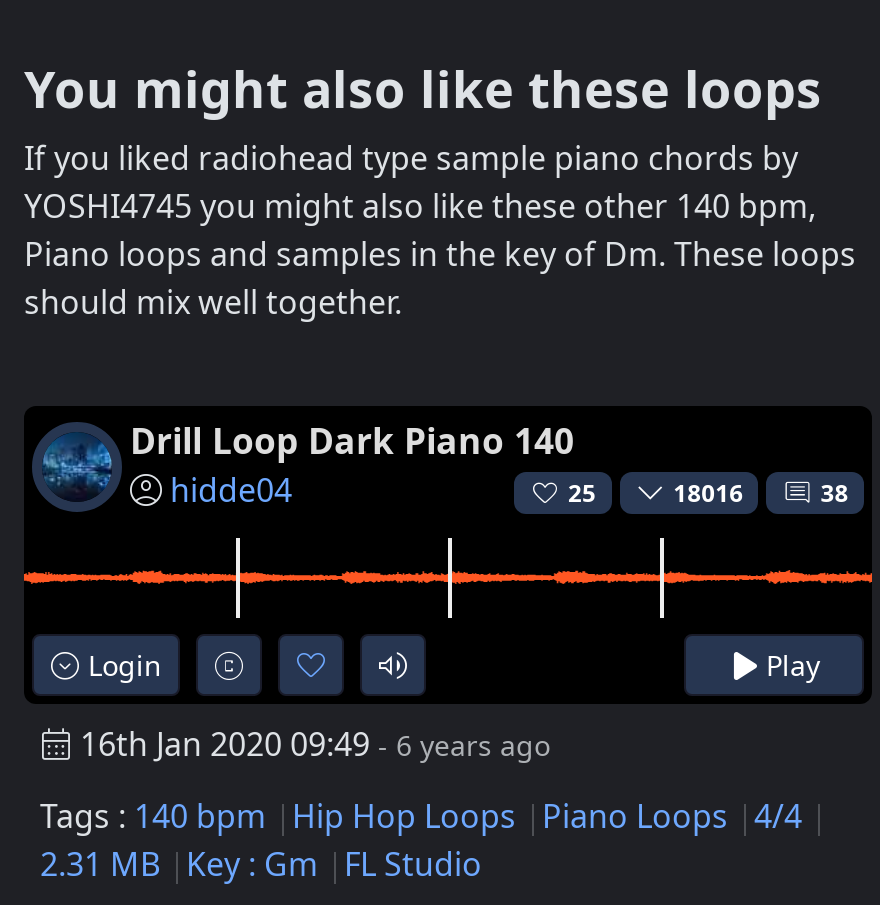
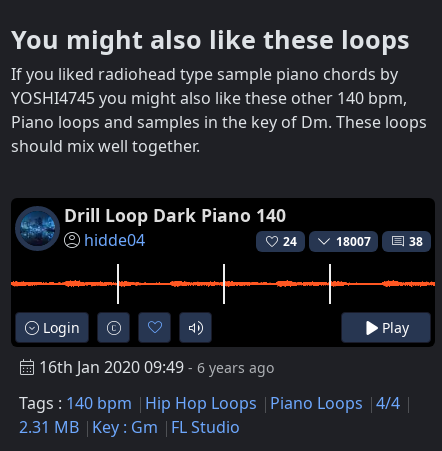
- 25
+ 24

- 18016
+ 18007
